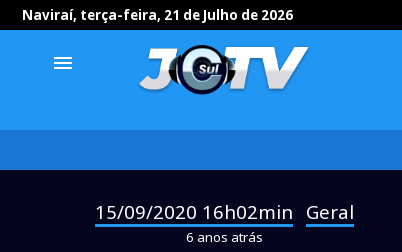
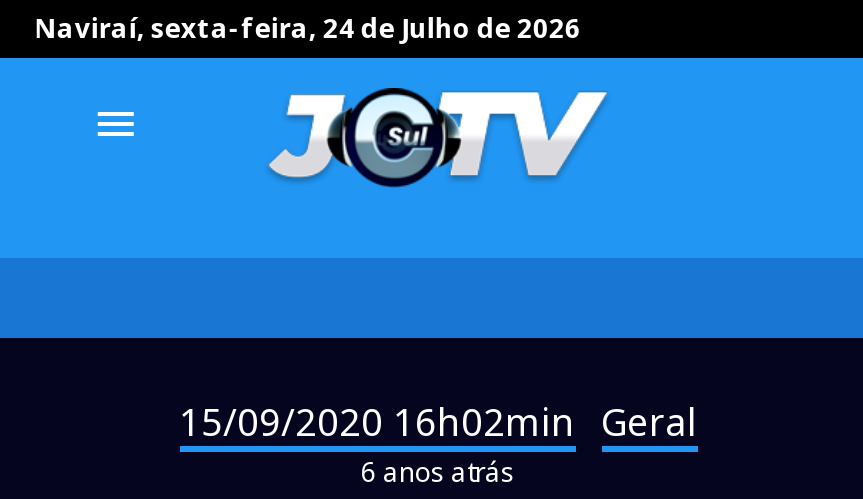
- Naviraí, terça-feira, 21 de Julho de 2026
+ Naviraí, sexta-feira, 24 de Julho de 2026
